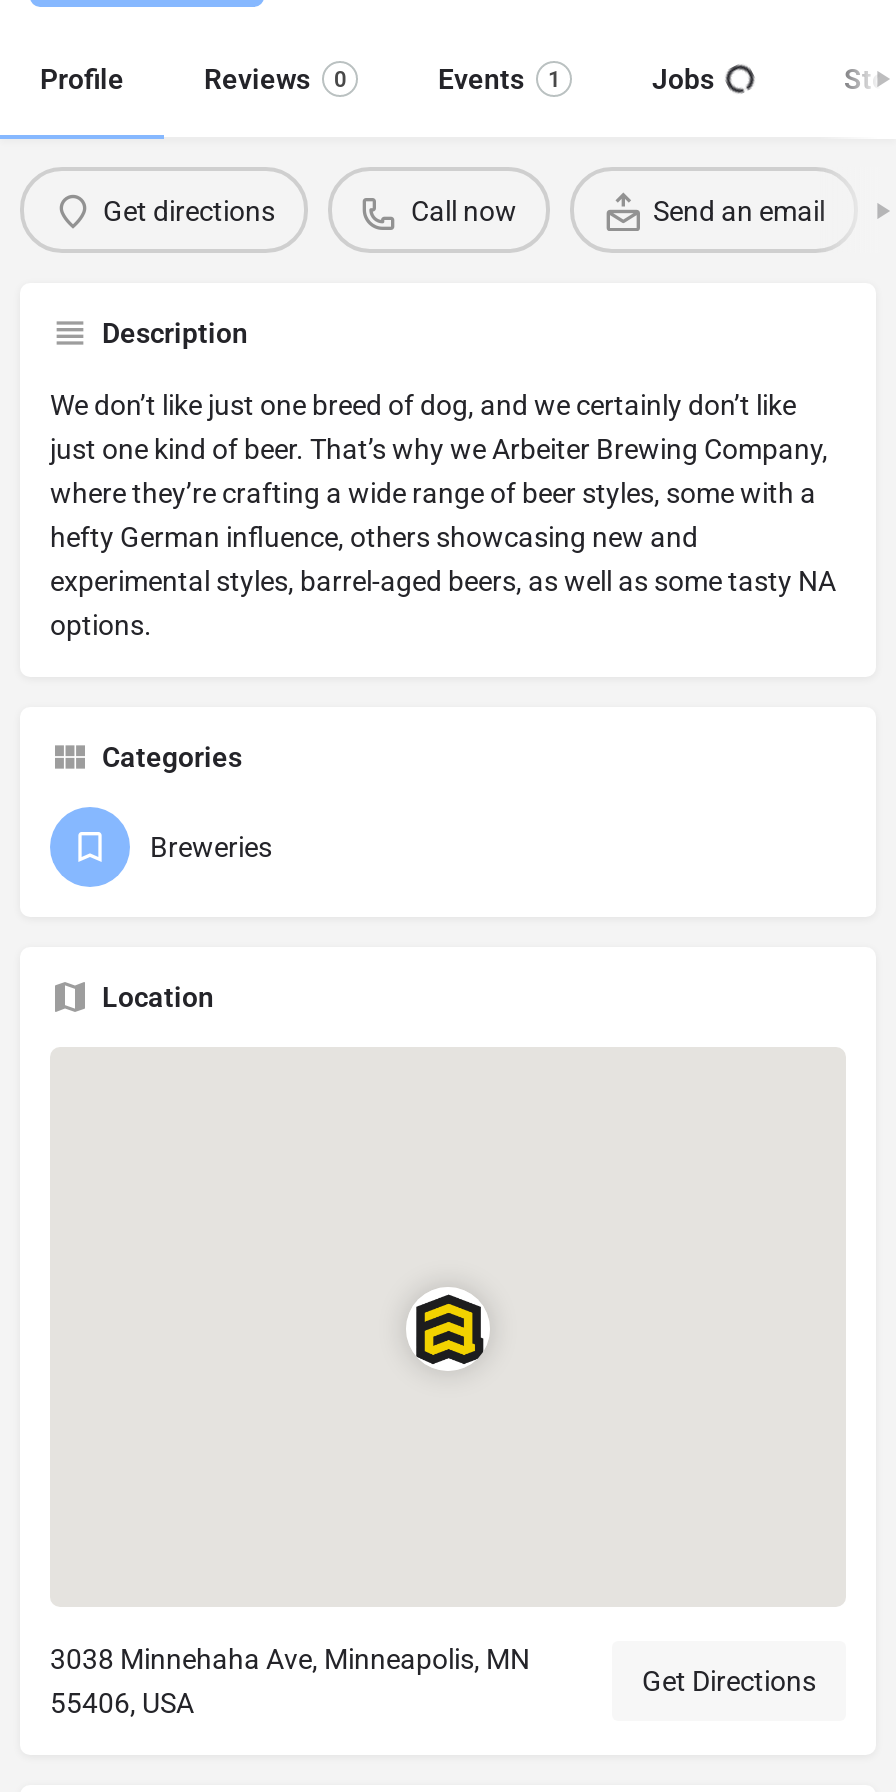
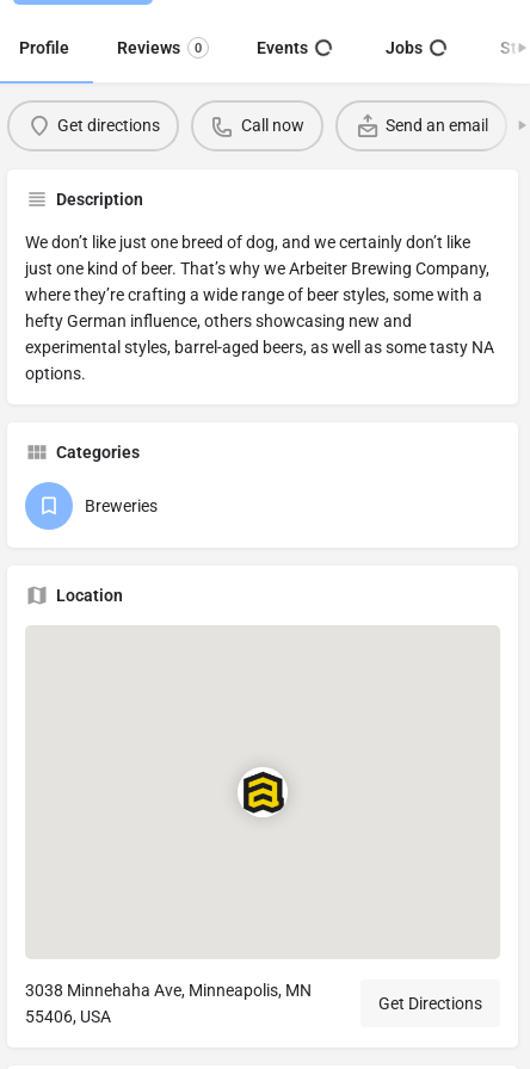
- 1
